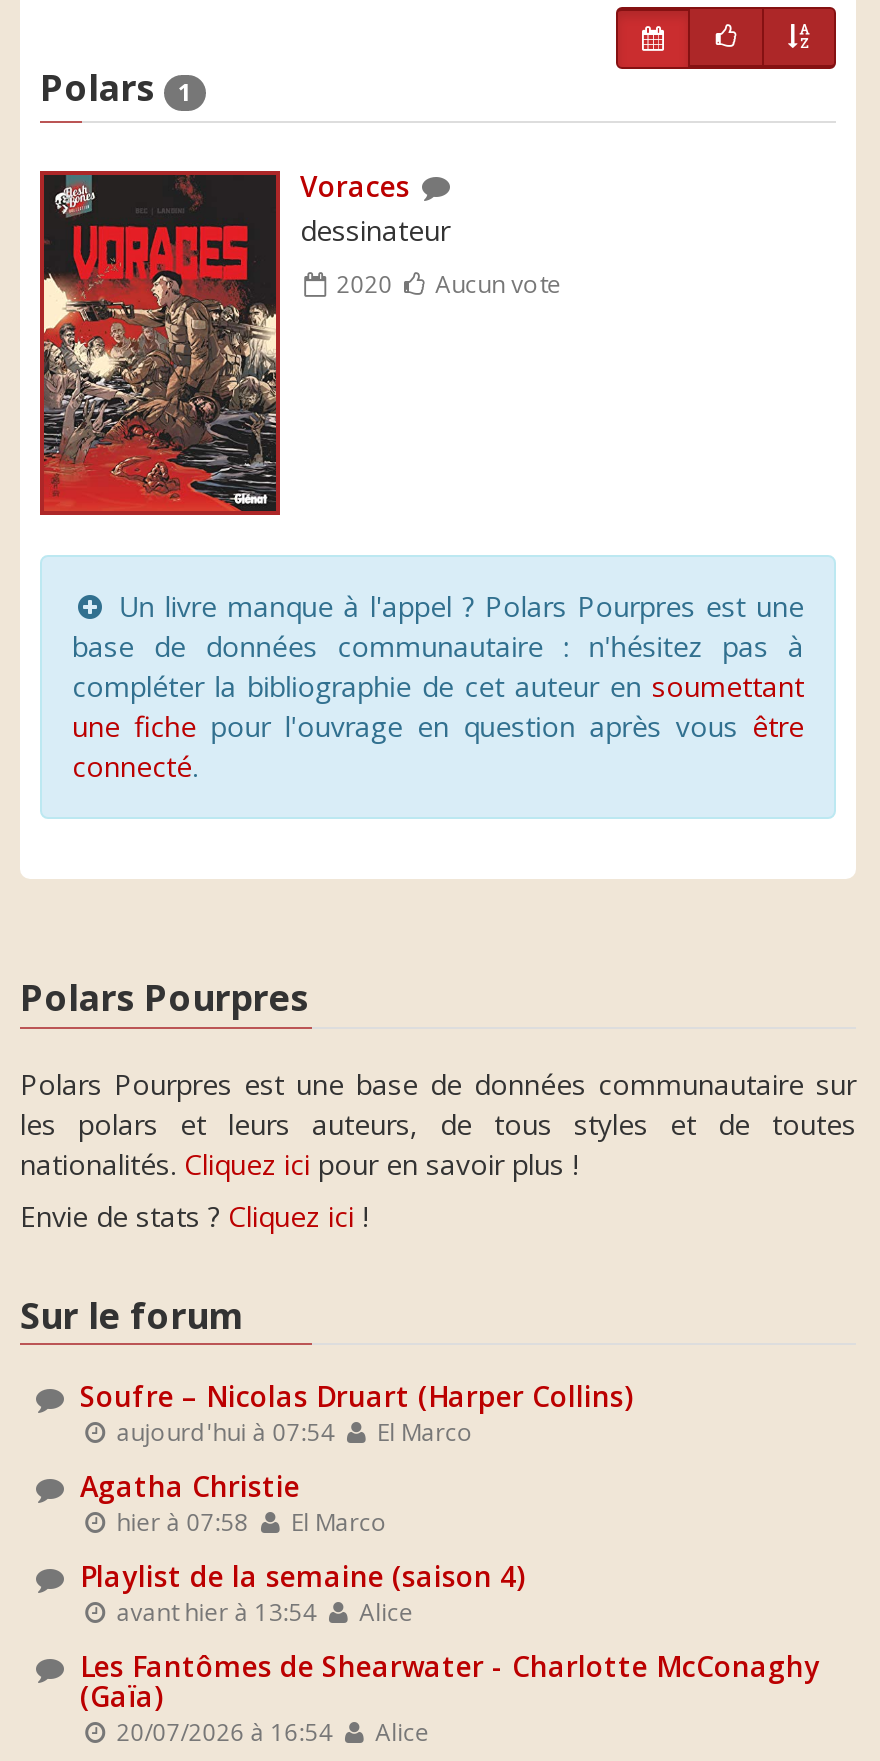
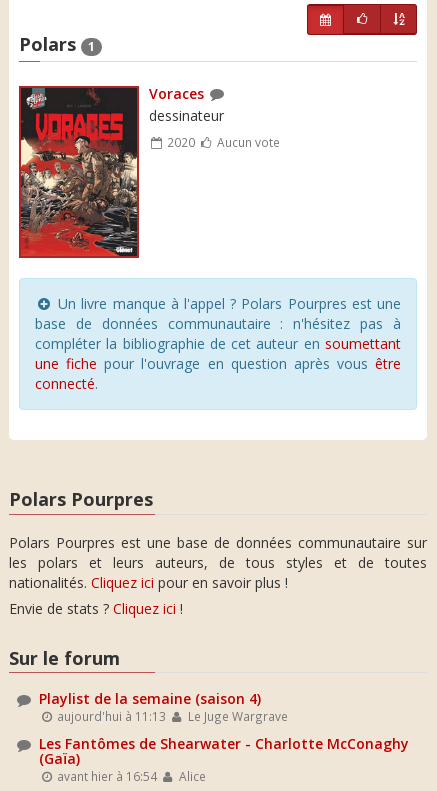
- Soufre – Nicolas Druart (Harper Collins)
- aujourd'hui à 07:54
- El Marco
- Agatha Christie
- hier à 07:58
- El Marco

- avant hier à 13:54
- Alice
+ aujourd'hui à 11:13
+ Le Juge Wargrave

- 20/07/2026 à 16:54 Alice
+ avant hier à 16:54 Alice
